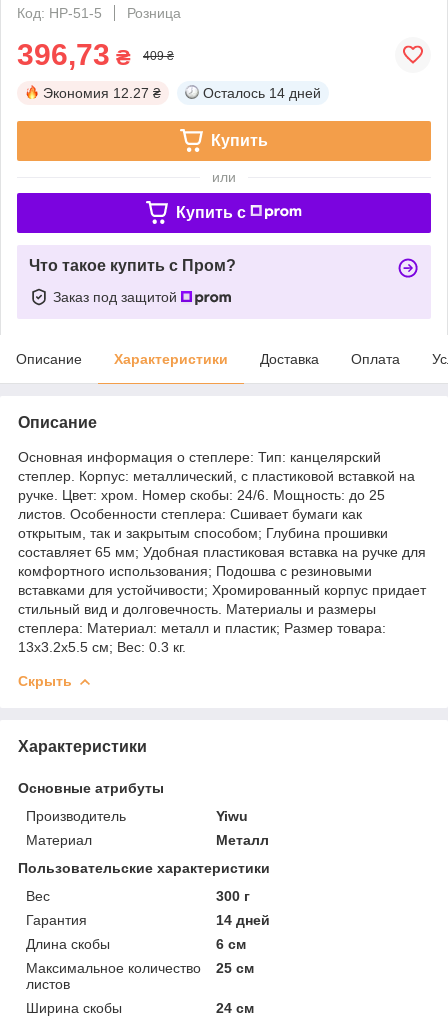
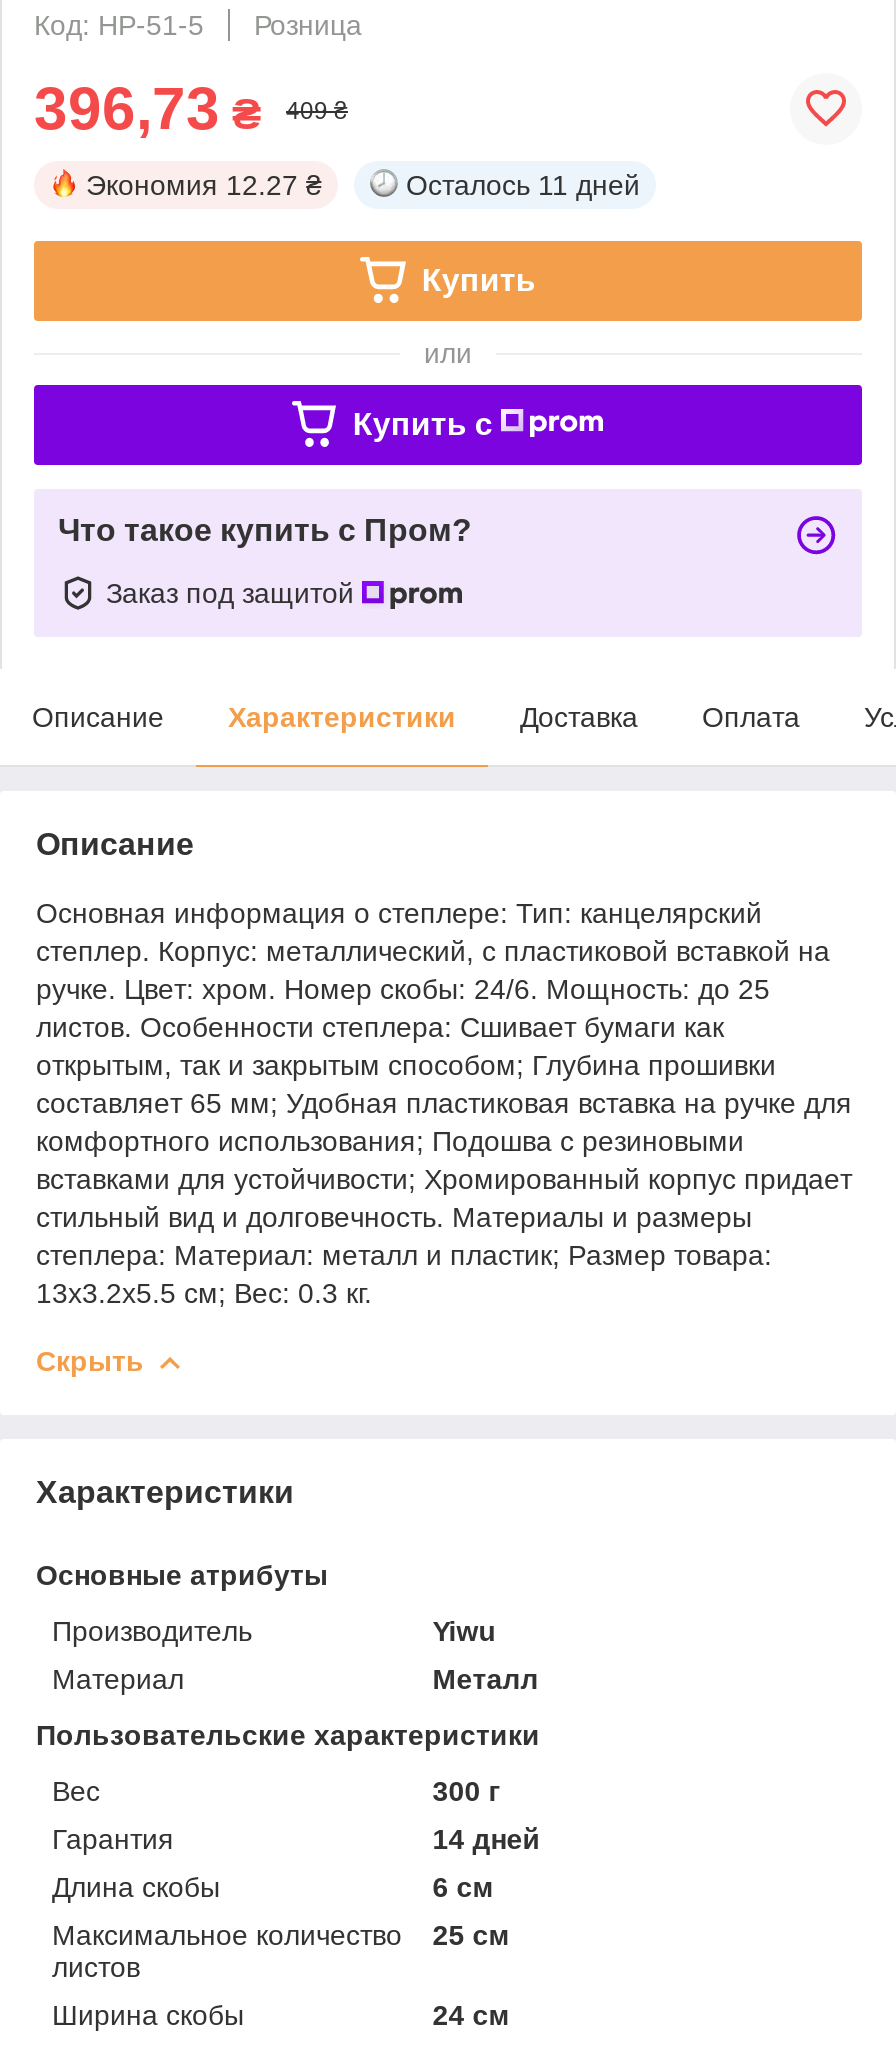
- Осталось 14 дней
+ Осталось 11 дней
